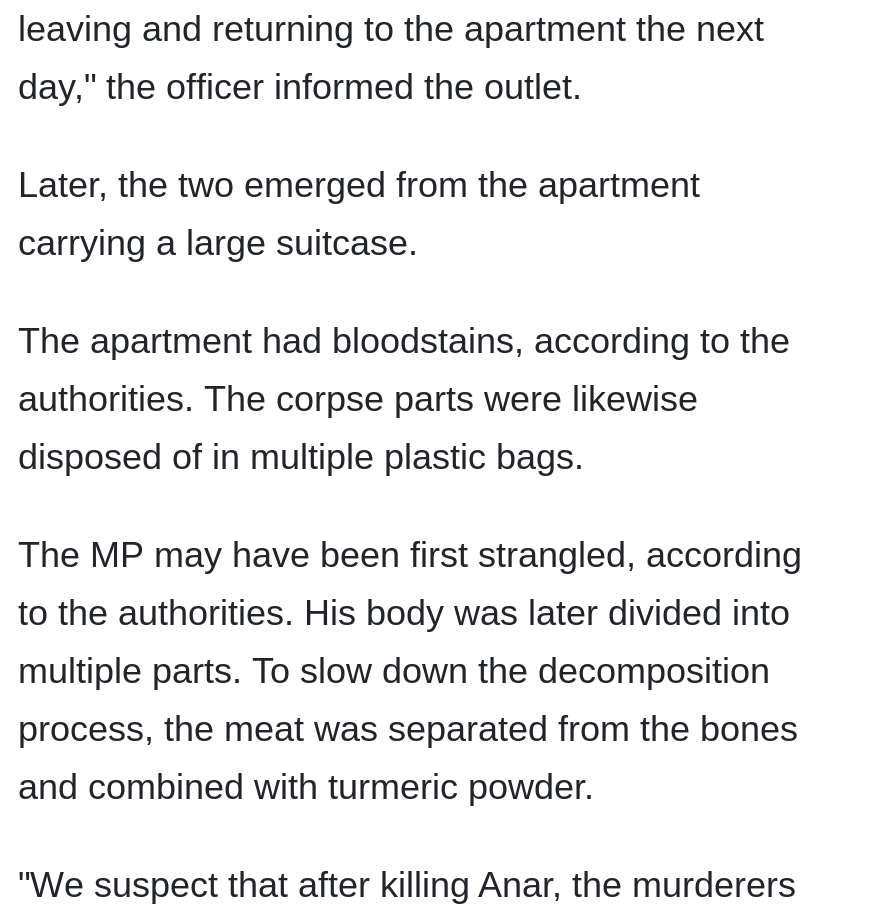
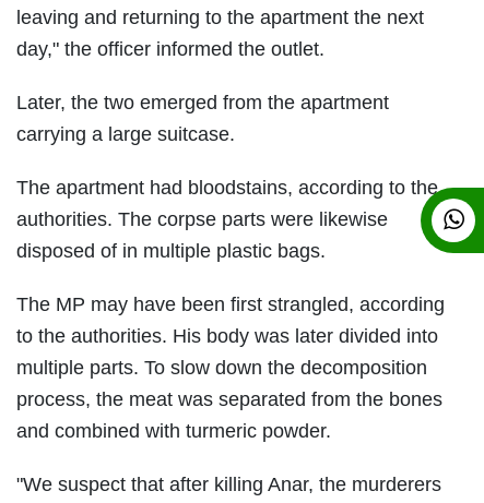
+ [image]
